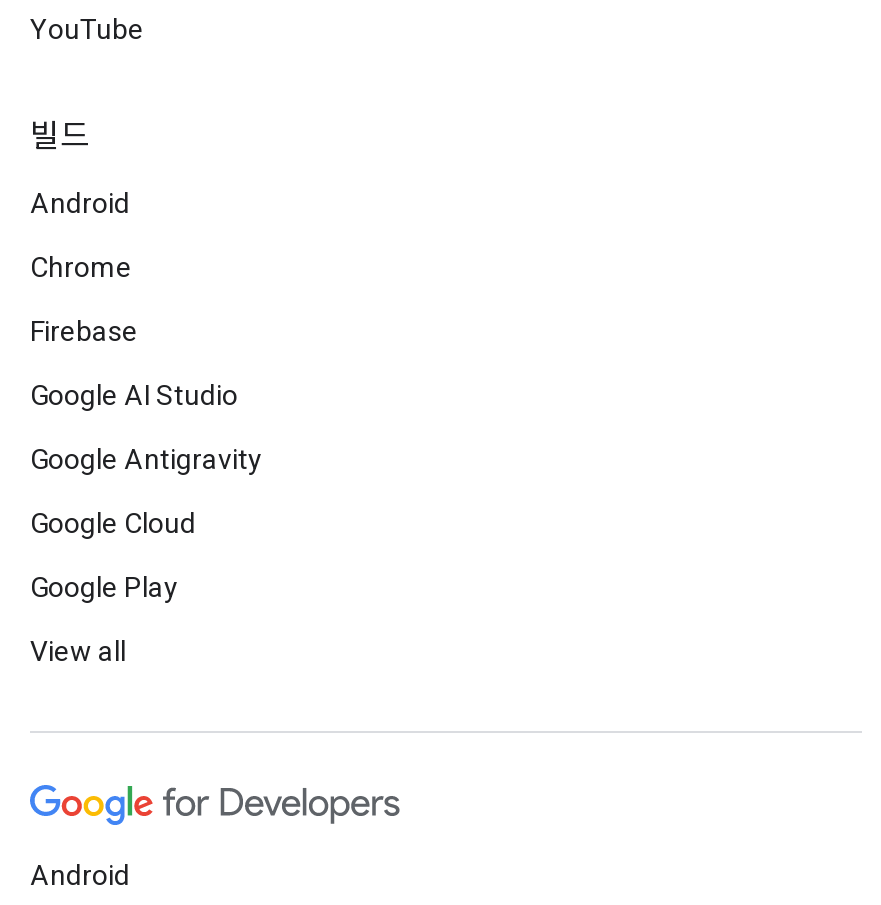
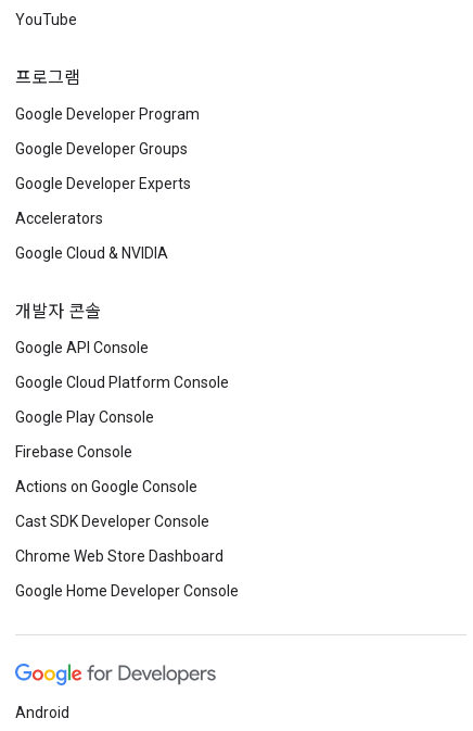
- 빌드
- Android
- Chrome
- Firebase
- Google AI Studio
- Google Antigravity
- Google Cloud
- Google Play
- View all
+ 프로그램
+ Google Developer Program
+ Google Developer Groups
+ Google Developer Experts
+ Accelerators
+ Google Cloud & NVIDIA
+ 개발자 콘솔
+ Google API Console
+ Google Cloud Platform Console
+ Google Play Console
+ Firebase Console
+ Actions on Google Console
+ Cast SDK Developer Console
+ Chrome Web Store Dashboard
+ Google Home Developer Console
